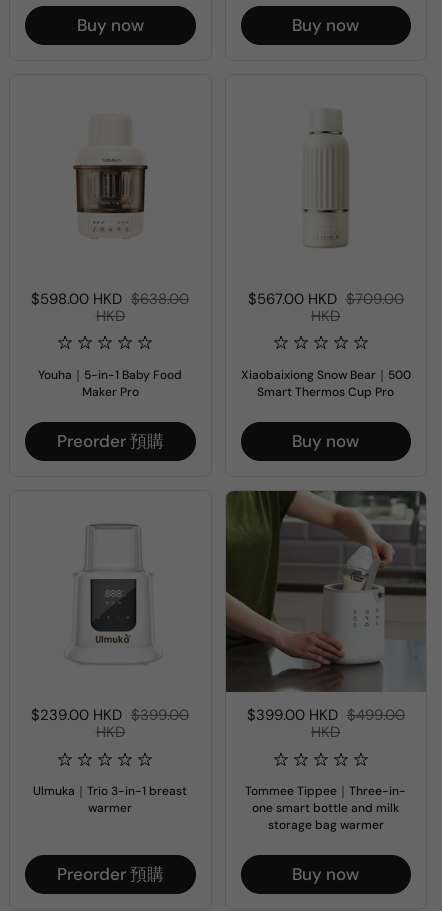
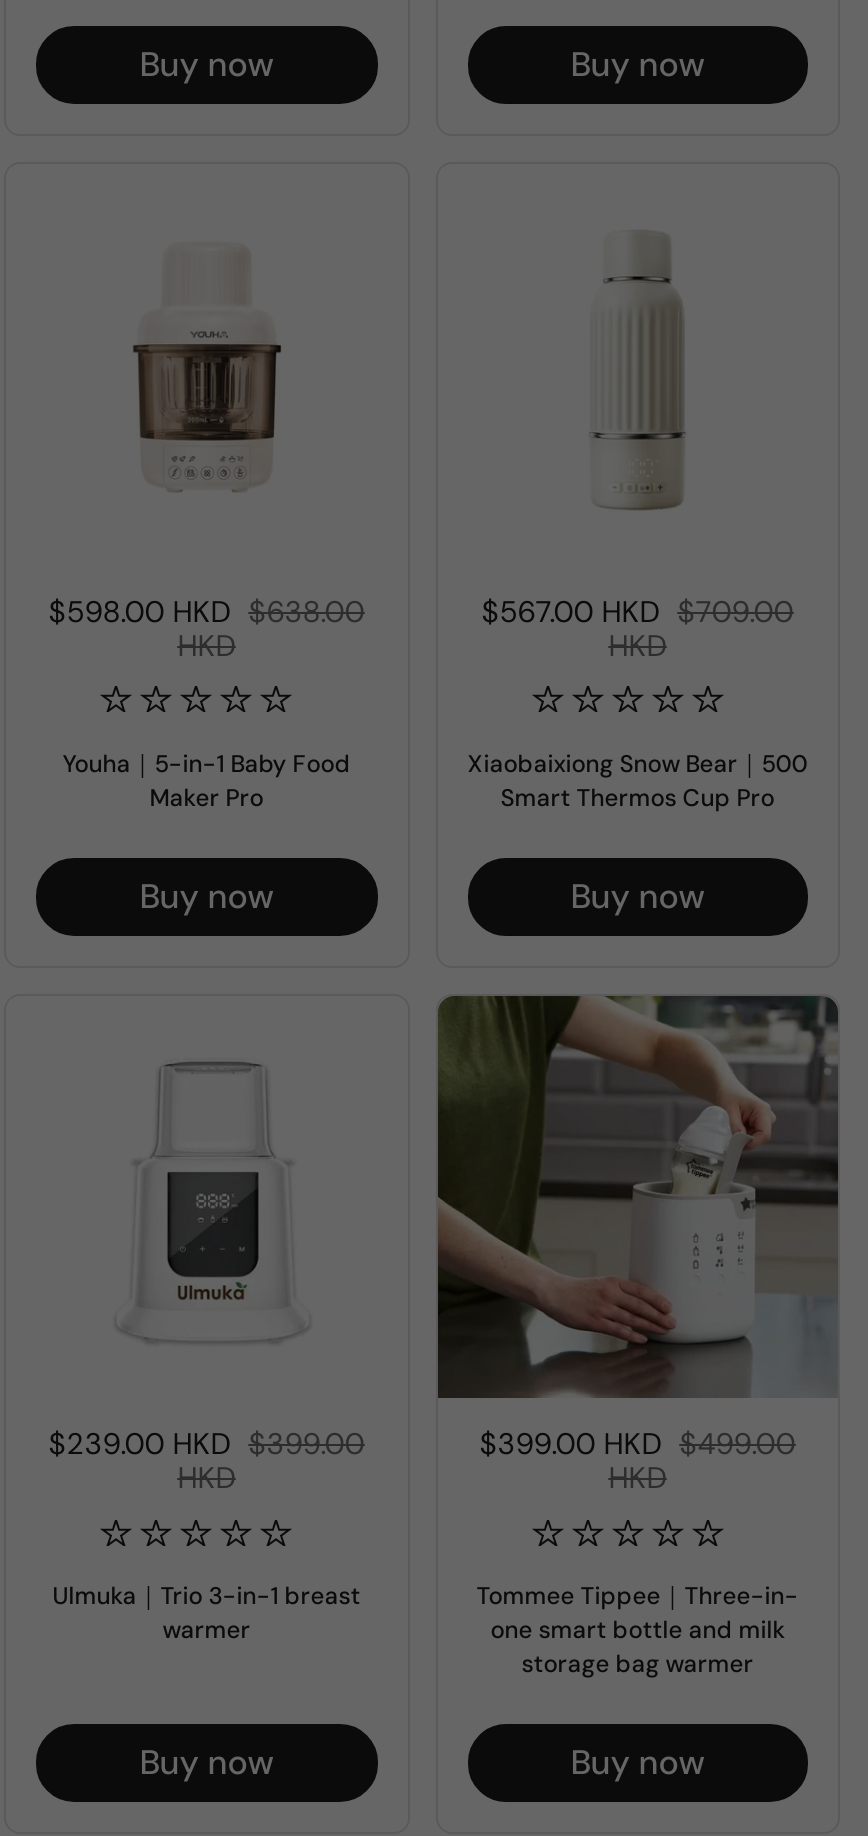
- Preorder 預購
+ Buy now

- Preorder 預購
+ Buy now
